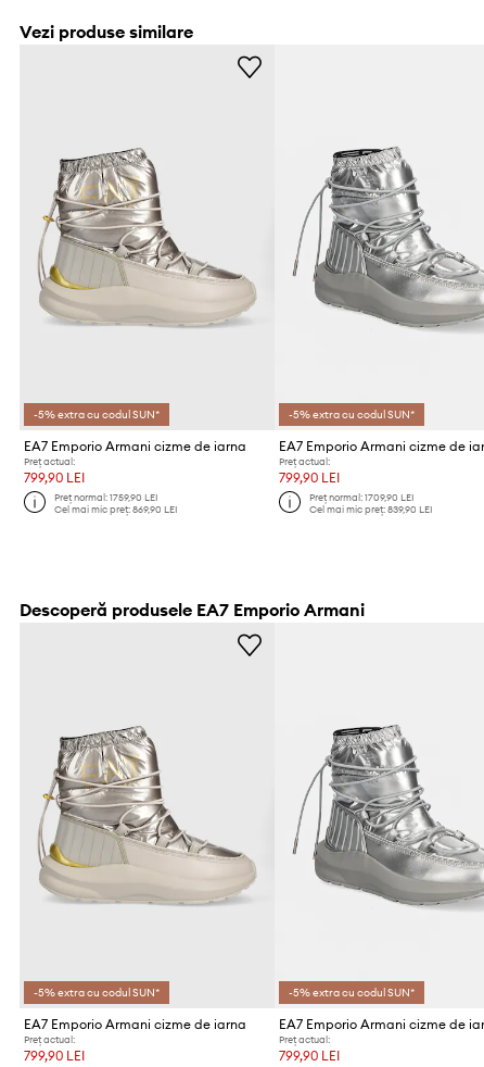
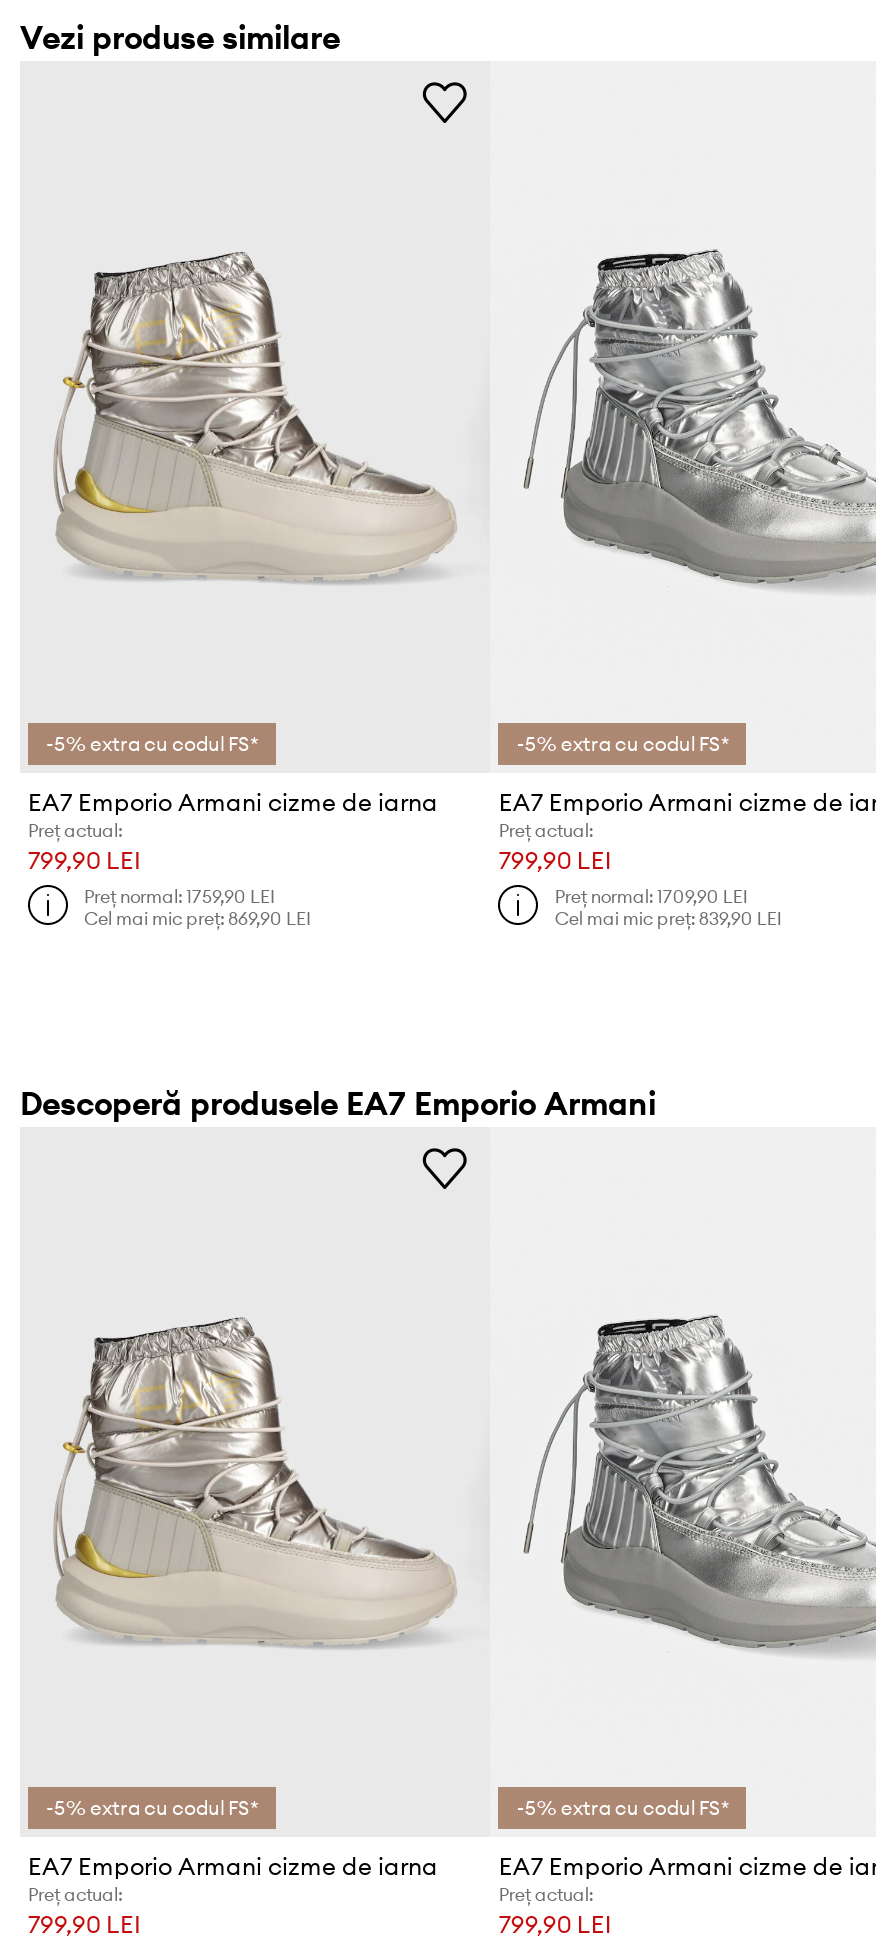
- -5% extra cu codul SUN*
+ -5% extra cu codul FS*

- -5% extra cu codul SUN*
+ -5% extra cu codul FS*

- -5% extra cu codul SUN*
+ -5% extra cu codul FS*

- -5% extra cu codul SUN*
+ -5% extra cu codul FS*
